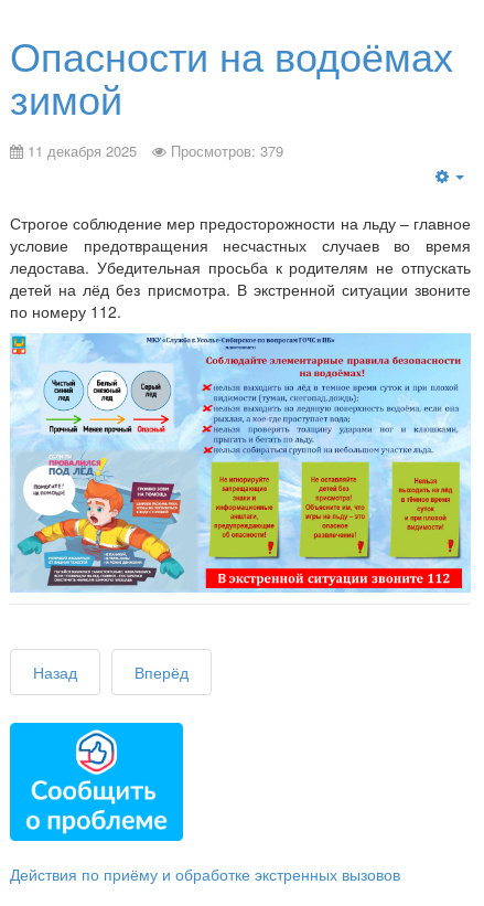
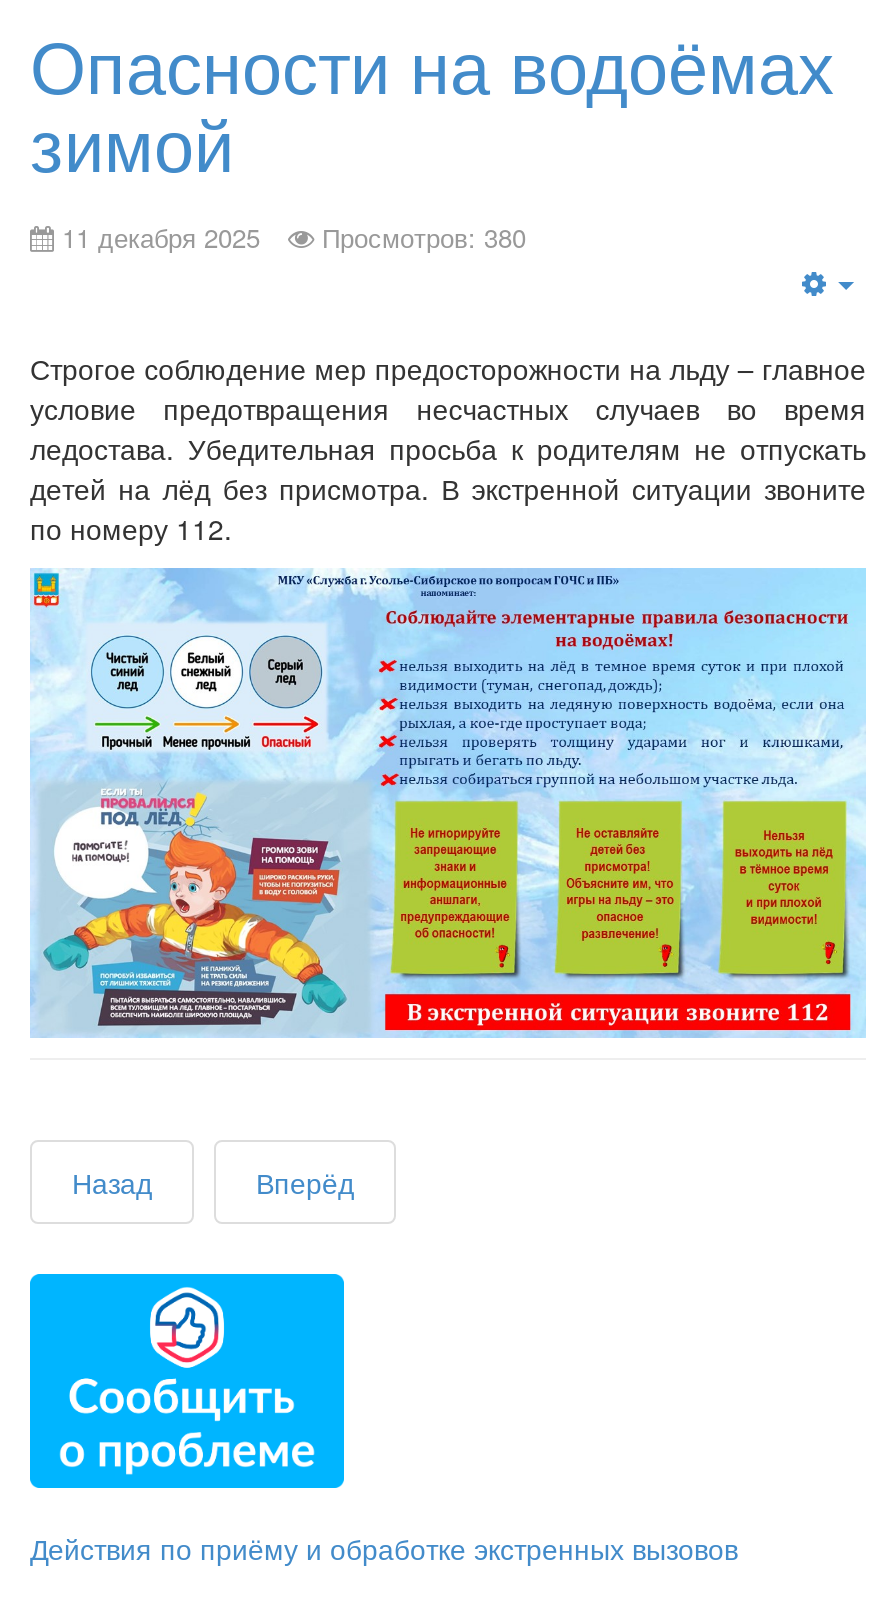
- 11 декабря 2025 Просмотров: 379
+ 11 декабря 2025 Просмотров: 380
